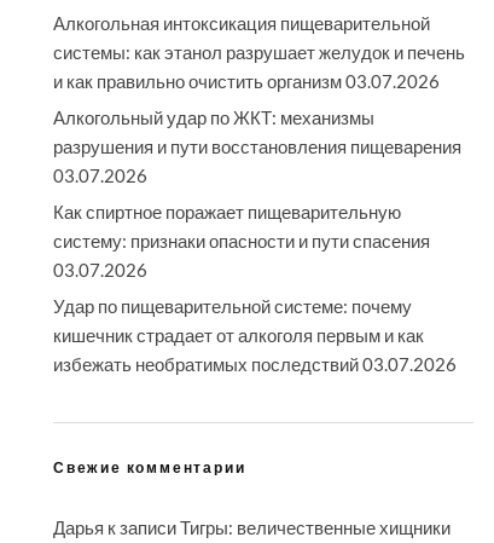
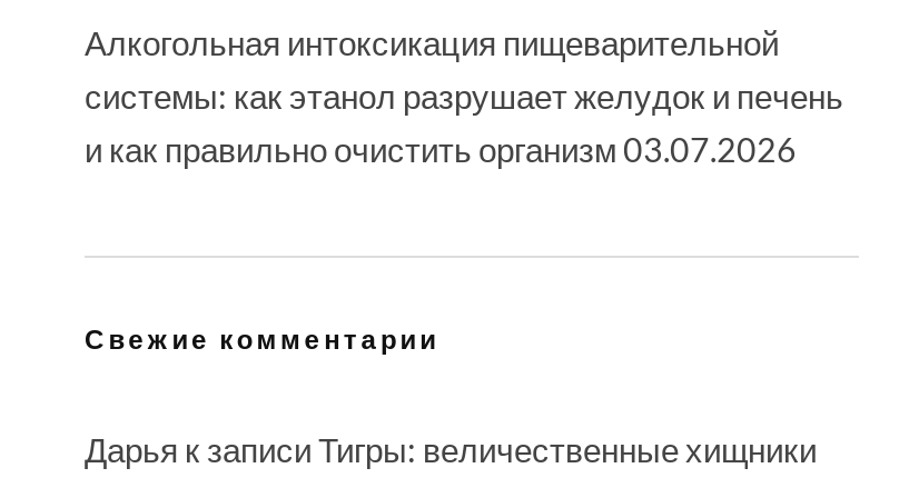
- Алкогольный удар по ЖКТ: механизмы
- разрушения и пути восстановления пищеварения
- 03.07.2026
- Как спиртное поражает пищеварительную
- систему: признаки опасности и пути спасения
- 03.07.2026
- Удар по пищеварительной системе: почему
- кишечник страдает от алкоголя первым и как
- избежать необратимых последствий 03.07.2026
